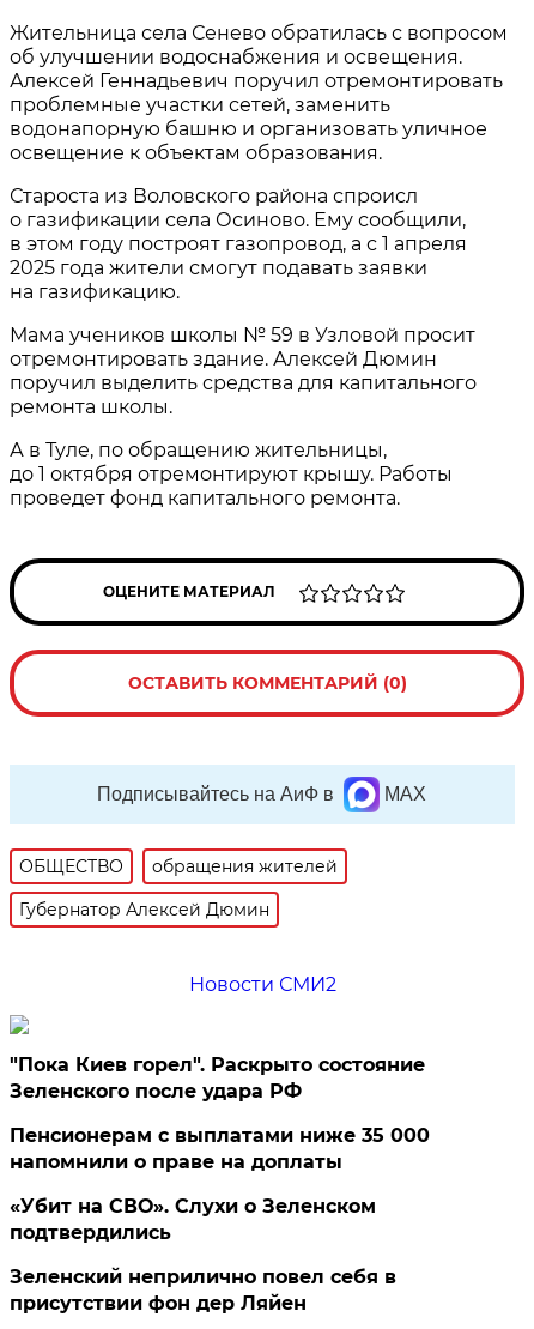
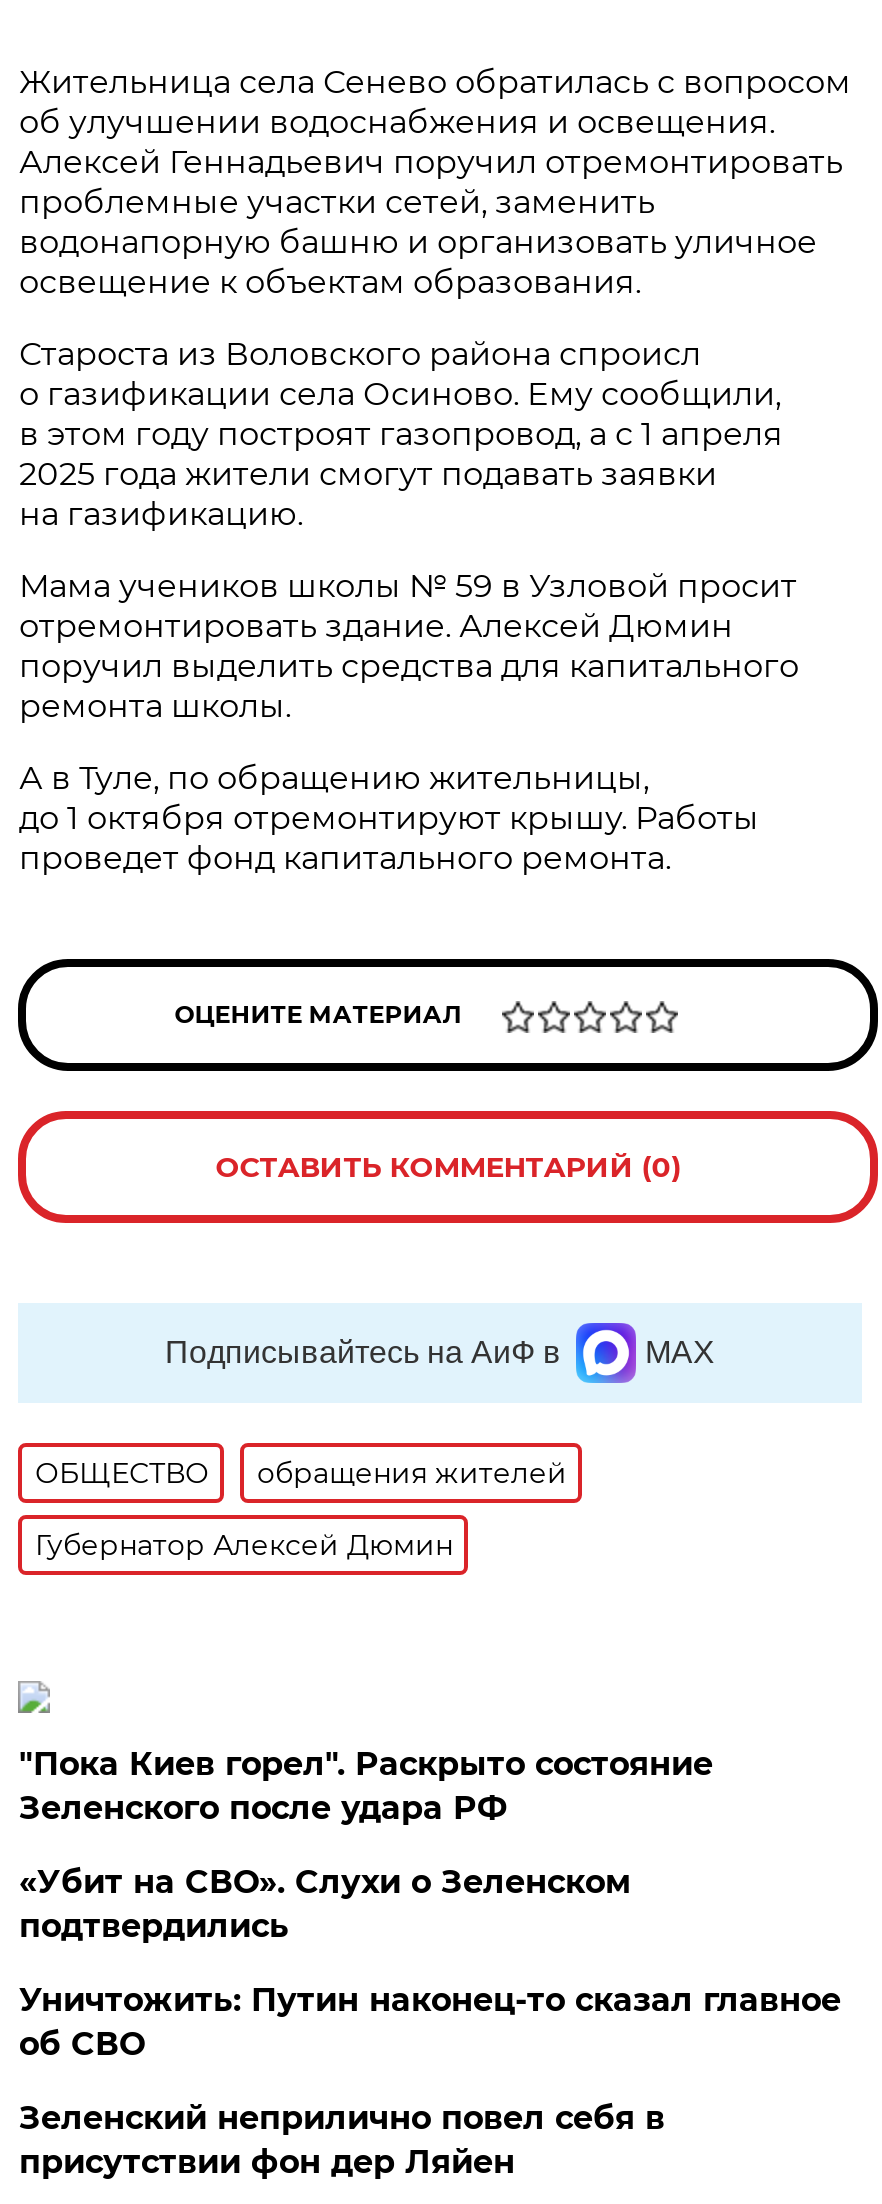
- Новости СМИ2

- Пенсионерам с выплатами ниже 35 000
- напомнили о праве на доплаты

moved up: «Убит на СВО». Слухи о Зеленском | подтвердились

+ Уничтожить: Путин наконец-то сказал главное
+ об СВО
